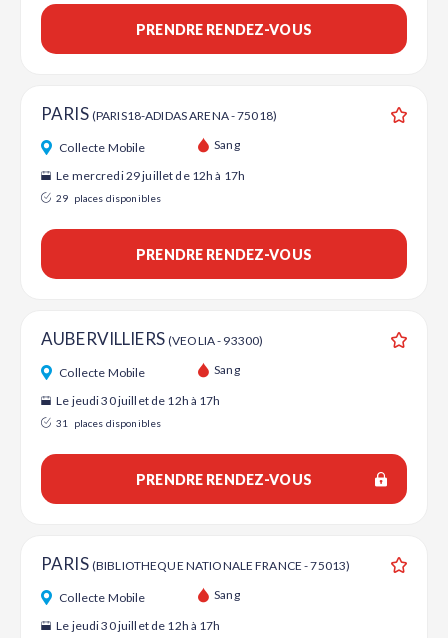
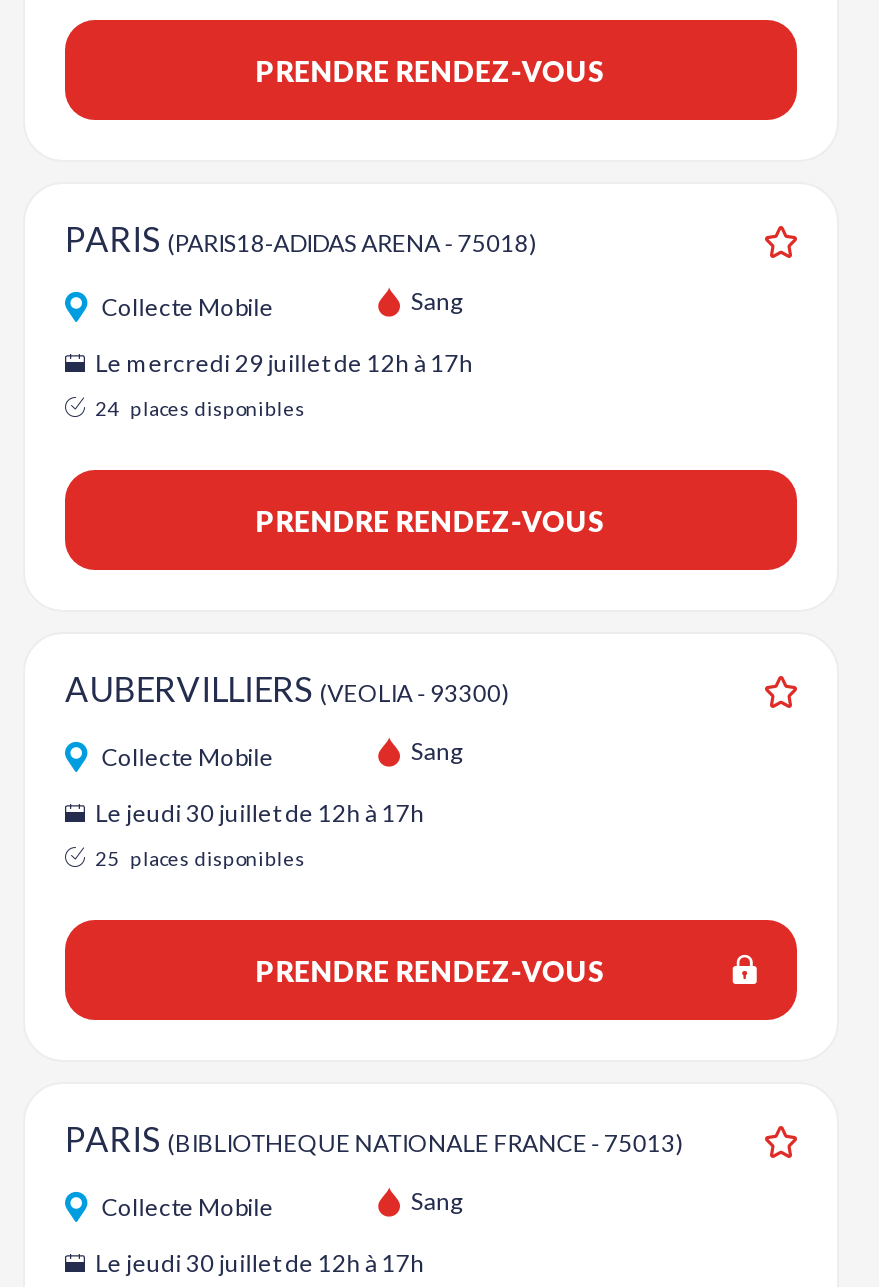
- 29 places disponibles
+ 24 places disponibles

- 31 places disponibles
+ 25 places disponibles
